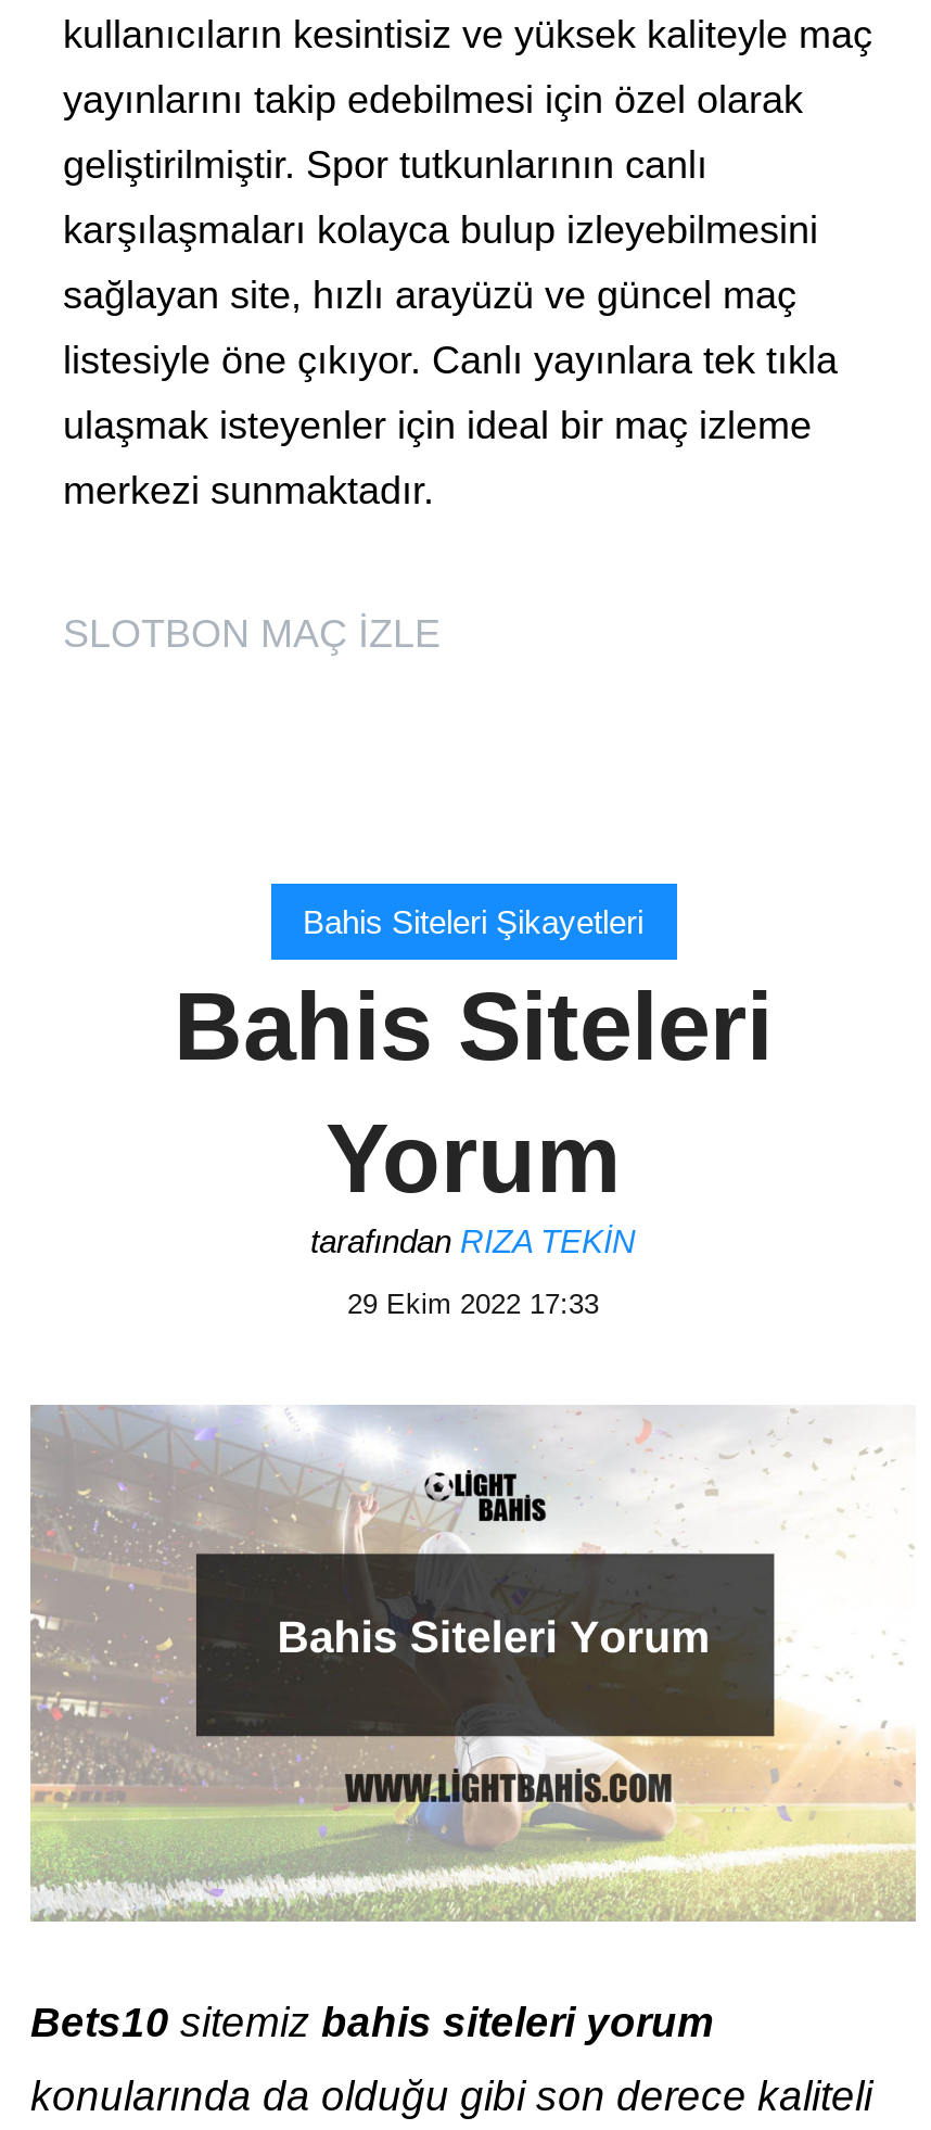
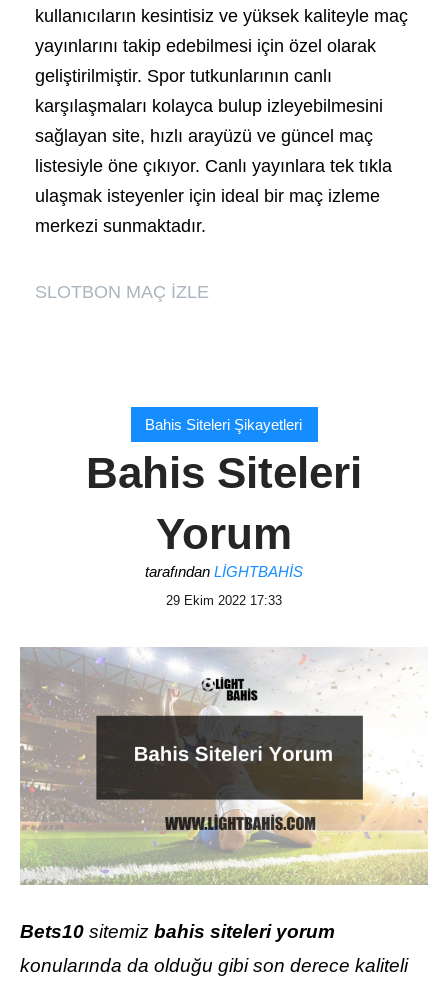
- tarafından RIZA TEKIN
+ tarafından LIGHTBAHIS
